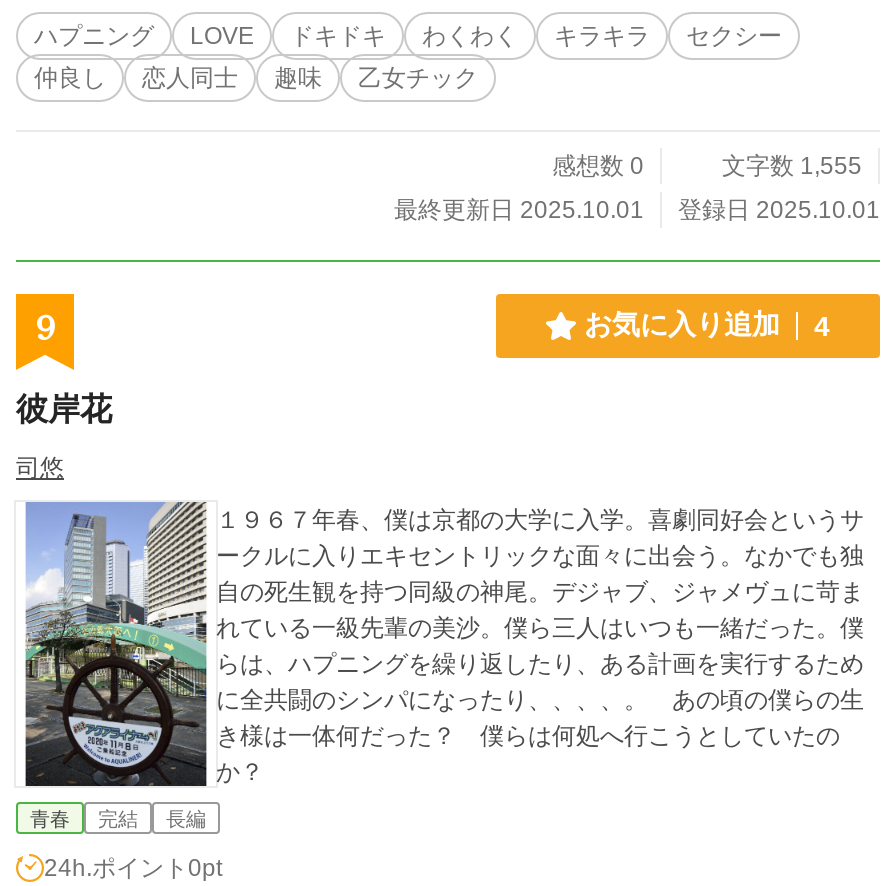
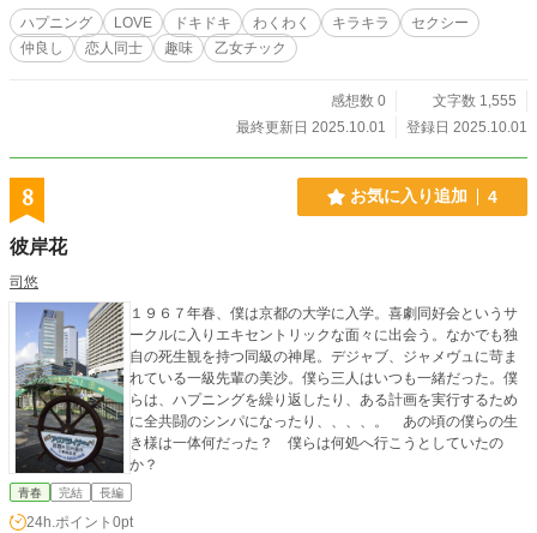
- 9
+ 8
